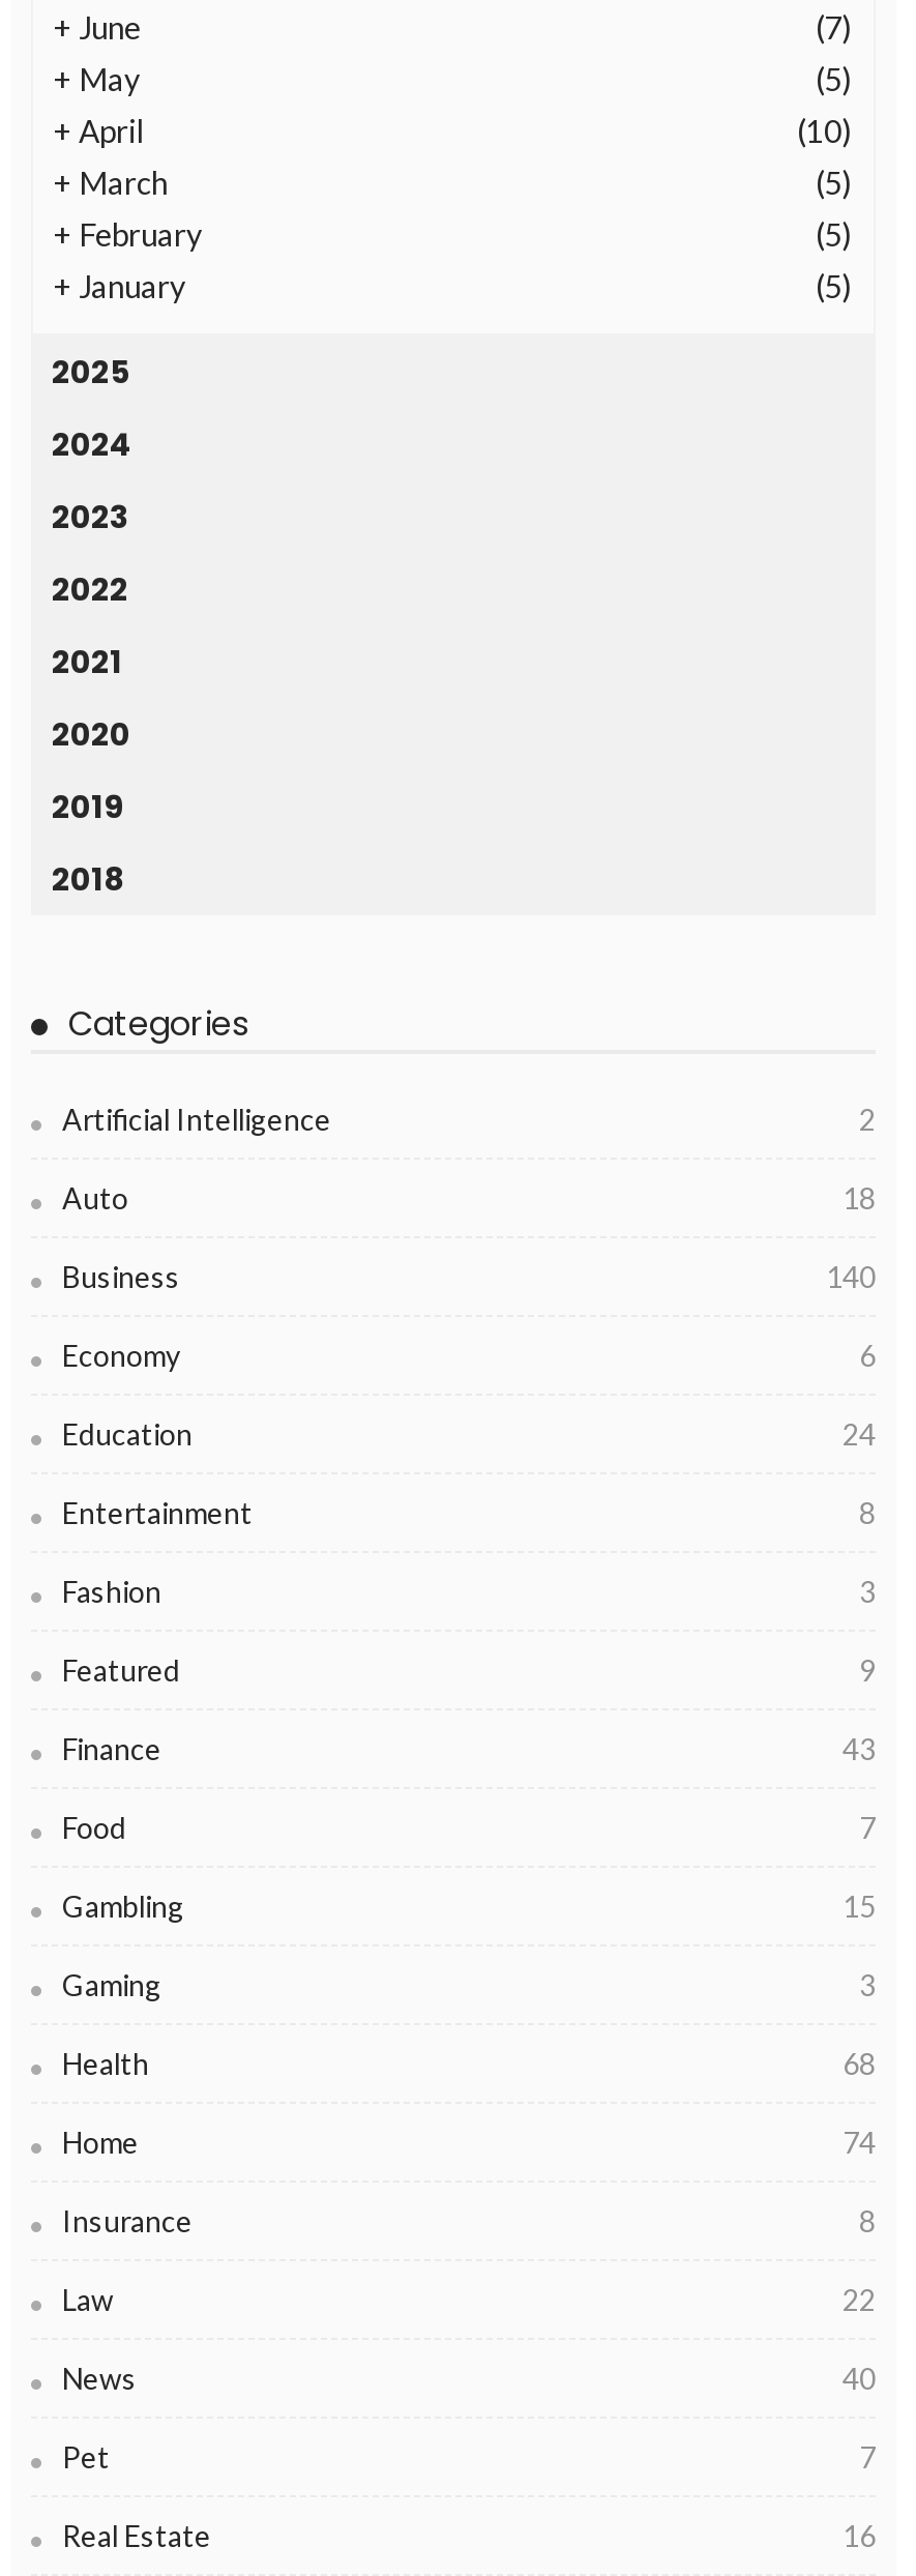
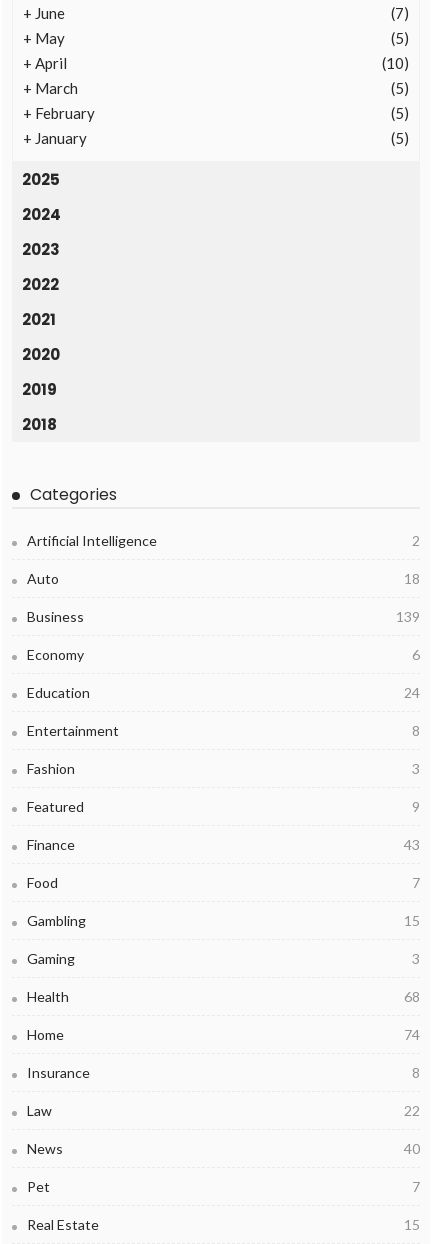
- 140
+ 139

- 16
+ 15
